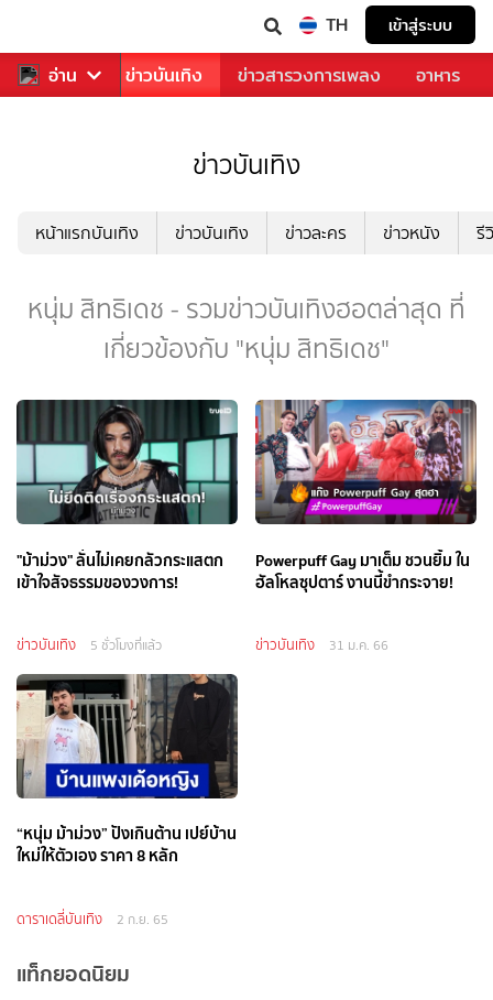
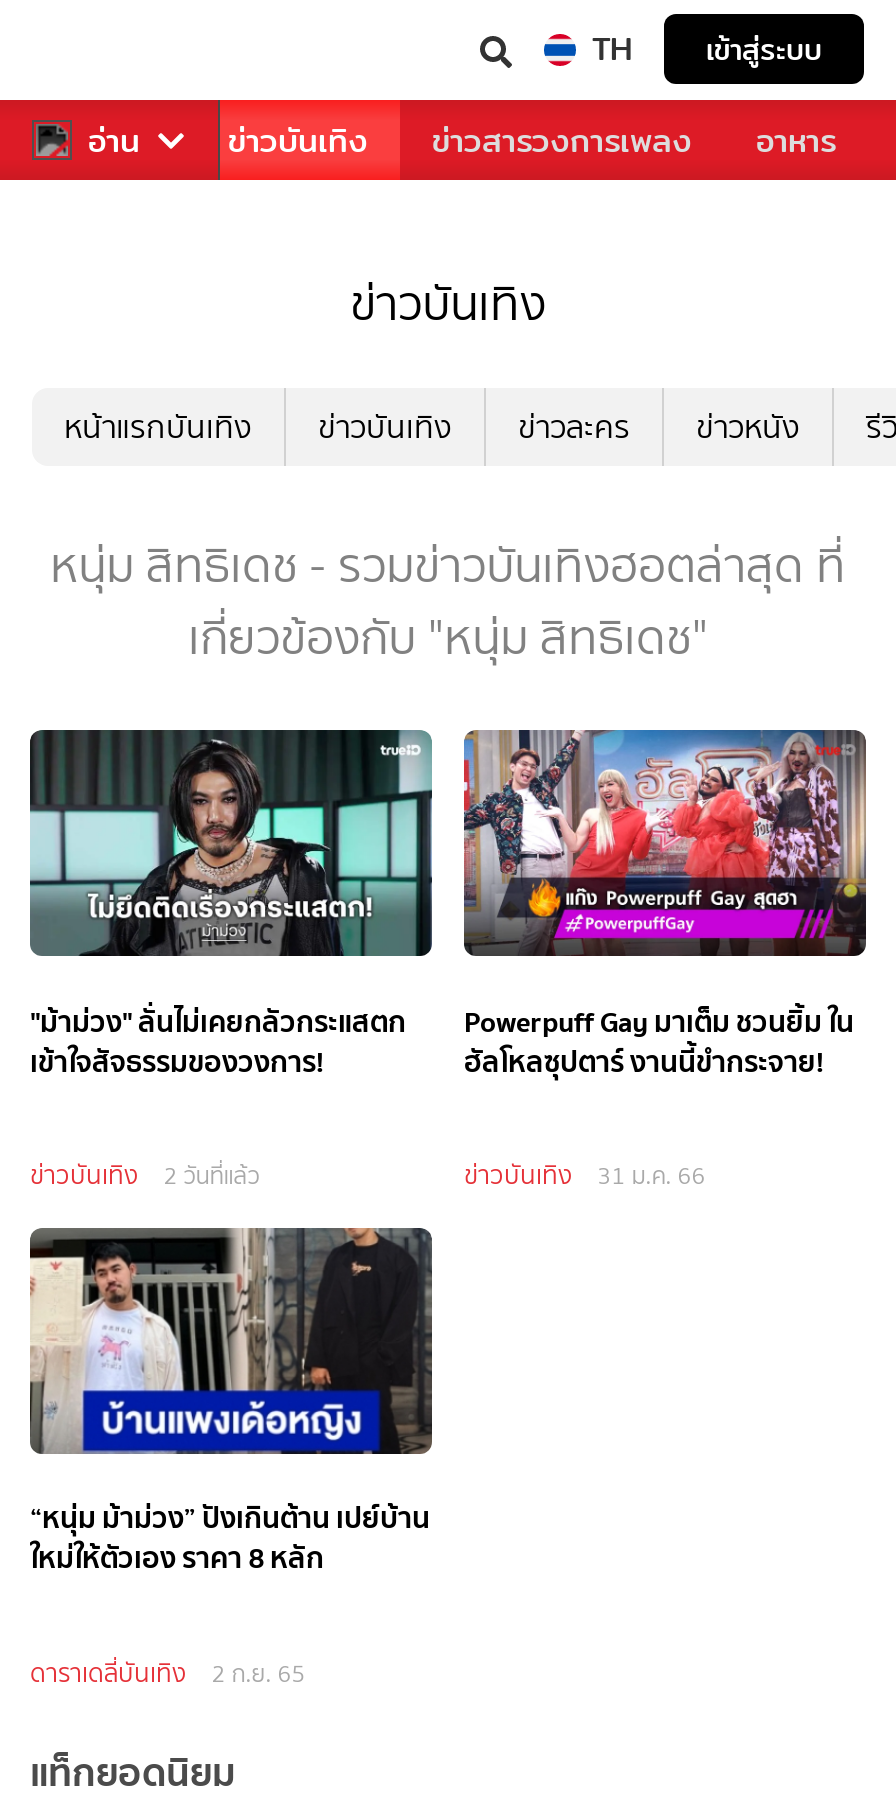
- 5 ชั่วโมงที่แล้ว
+ 2 วันที่แล้ว
